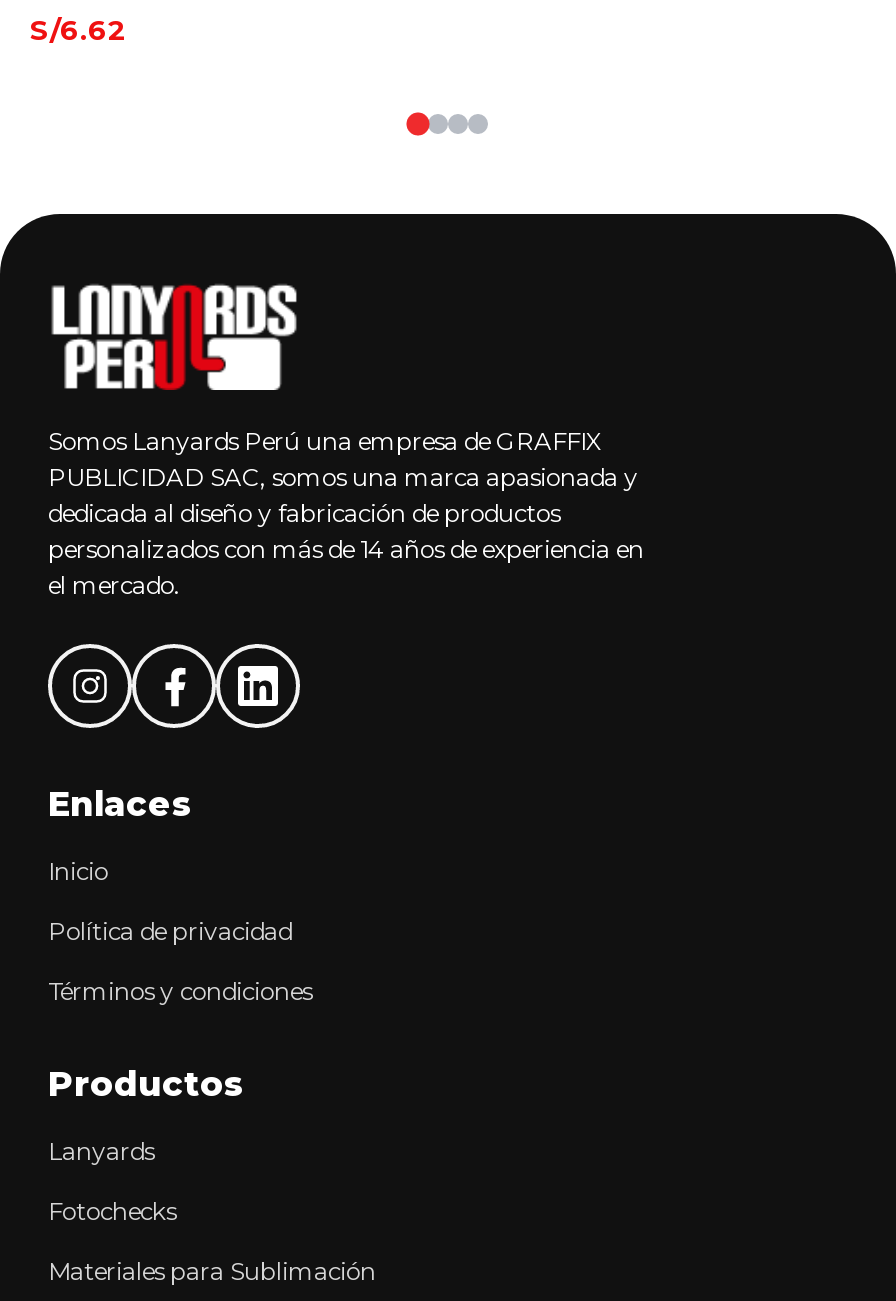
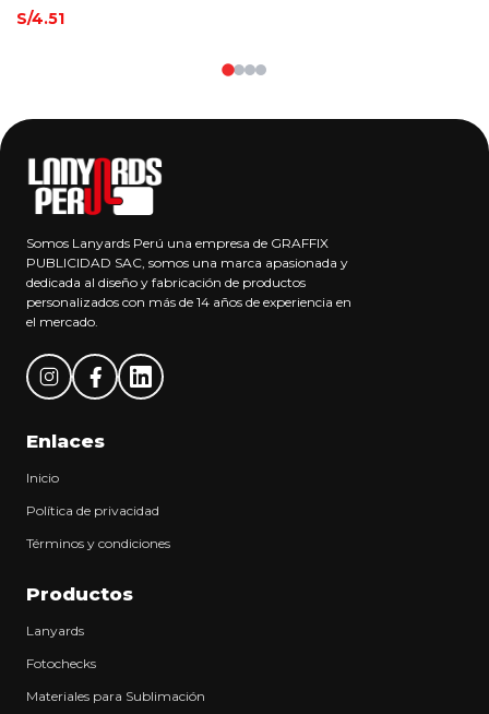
- S/6.62
+ S/4.51
